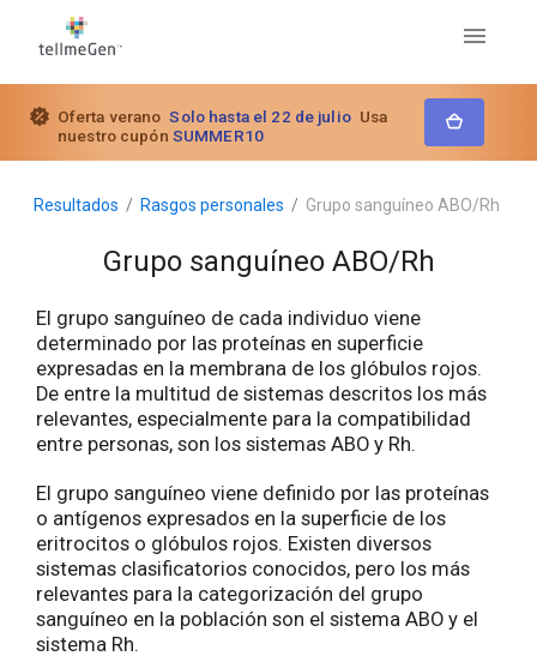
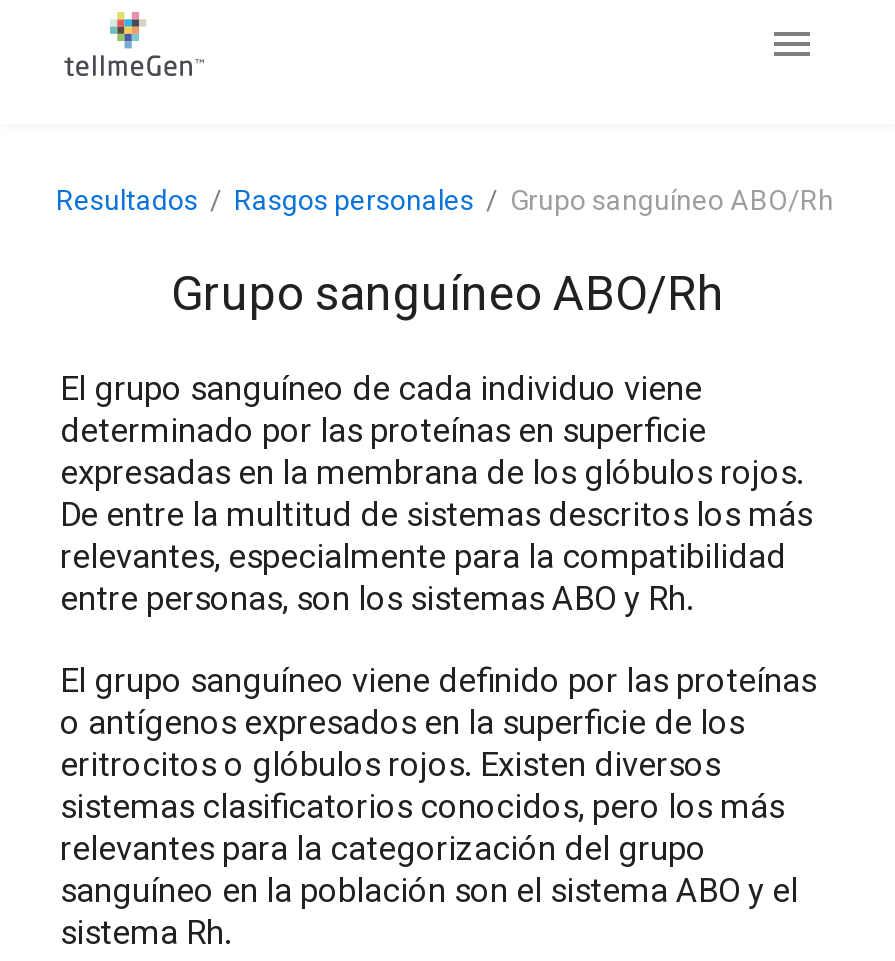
- [image]
- Oferta verano Solo hasta el 22 de julio Usa
- nuestro cupón SUMMER10
